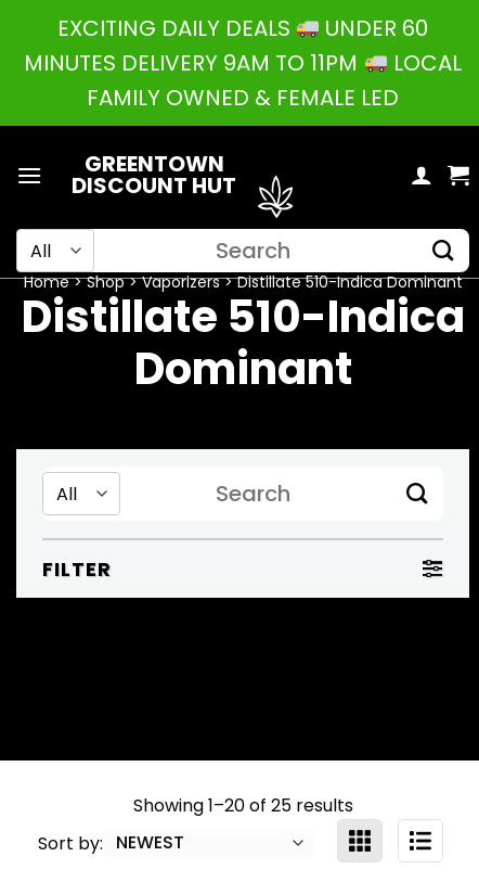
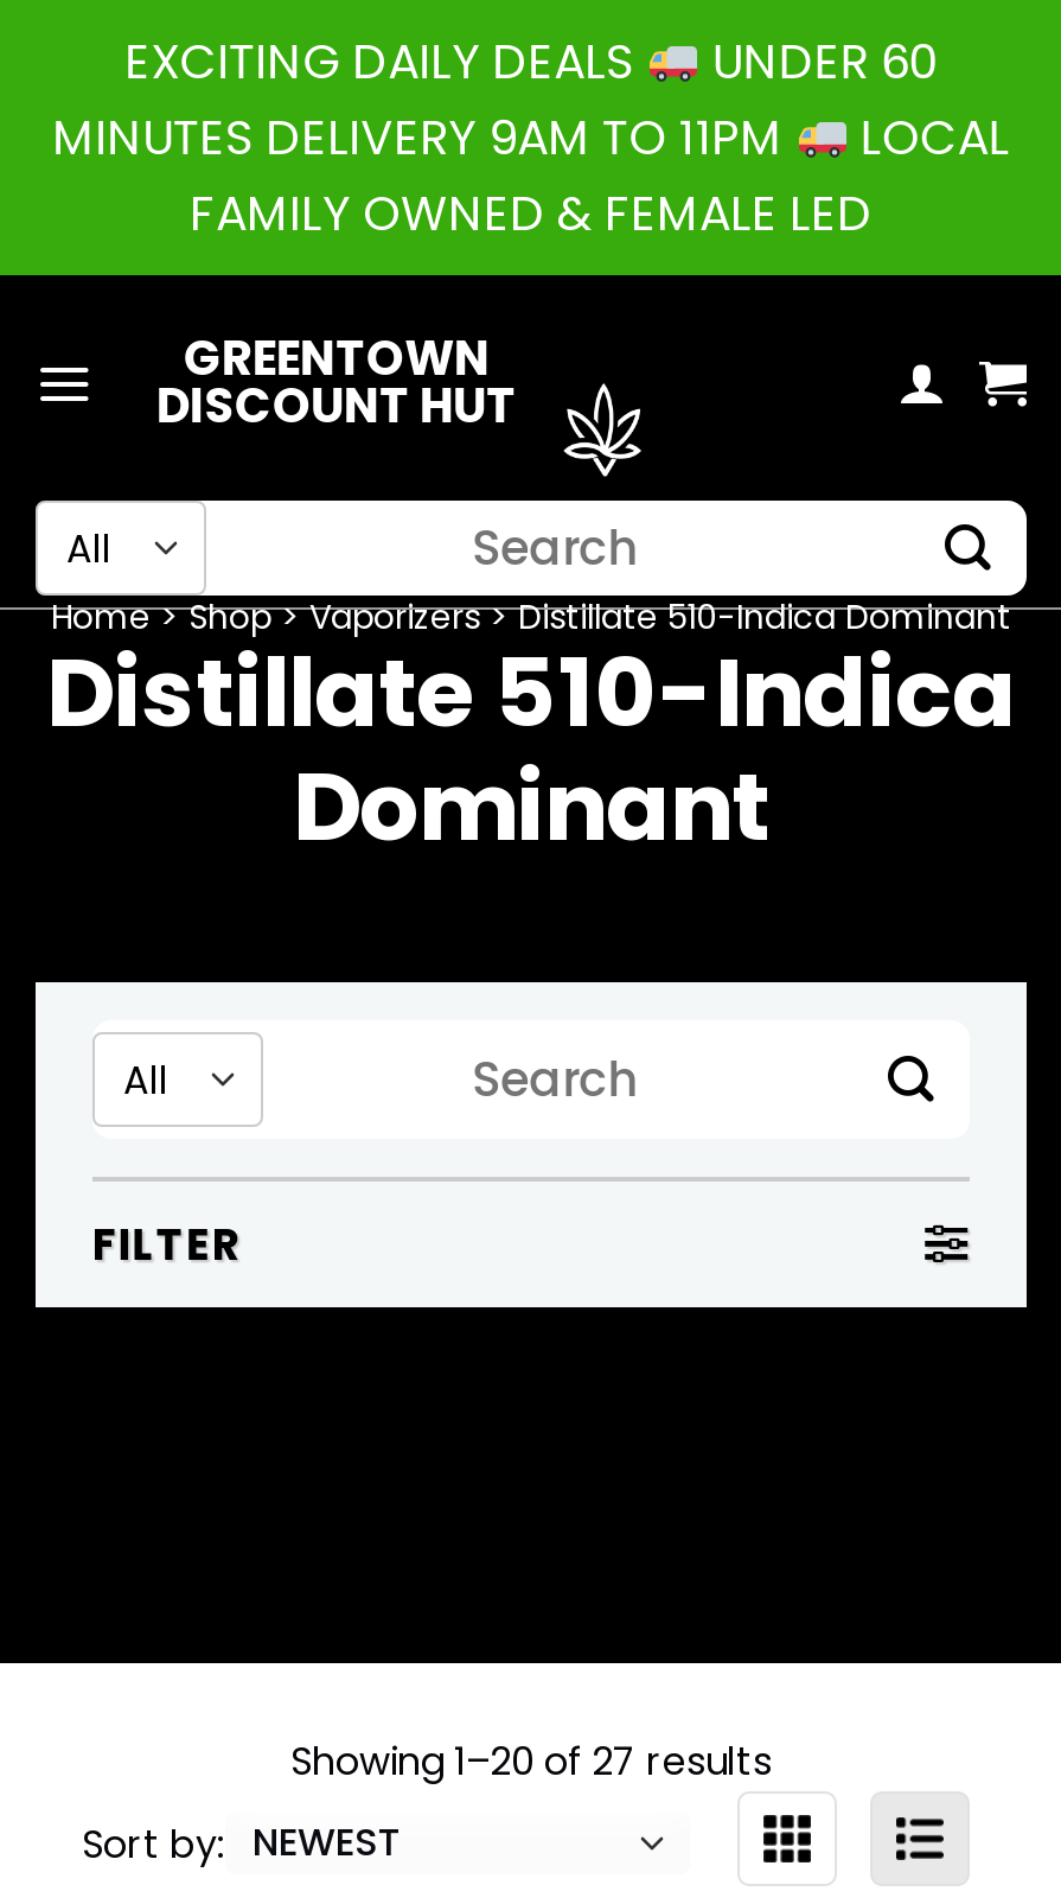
- Showing 1–20 of 25 results
+ Showing 1–20 of 27 results
